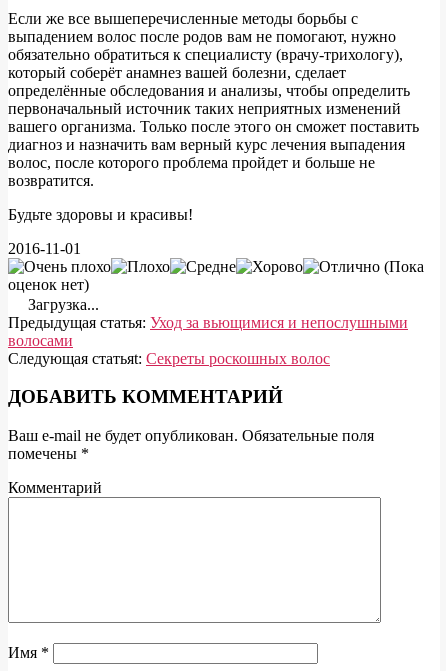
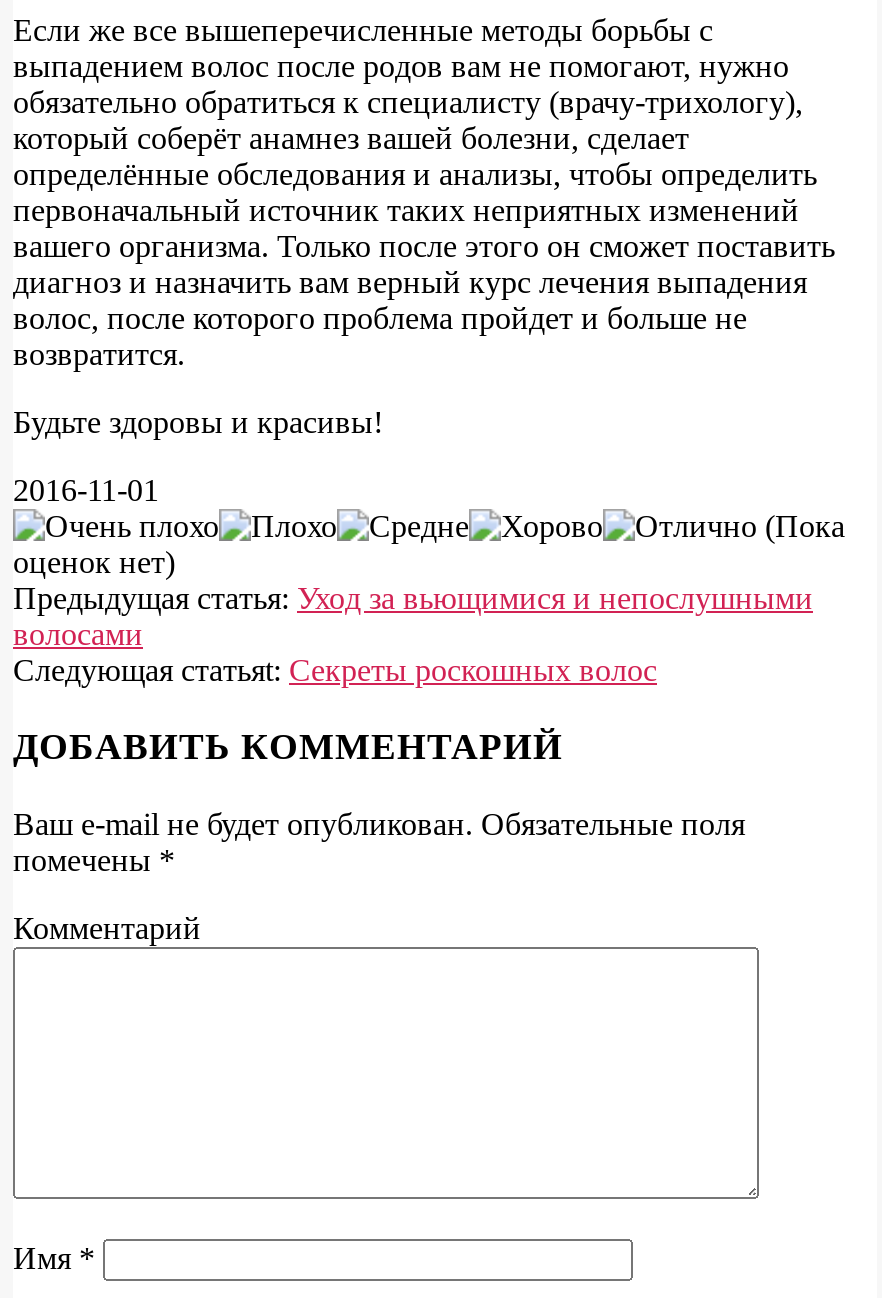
- Загрузка...
